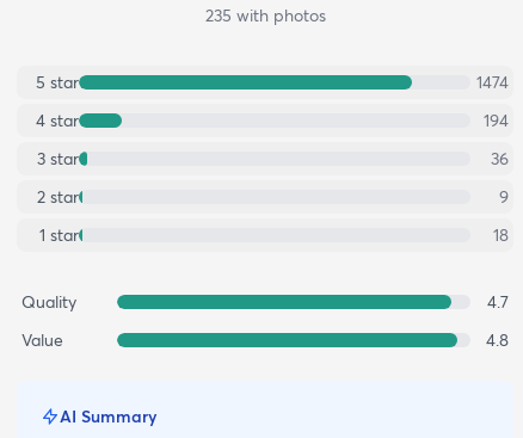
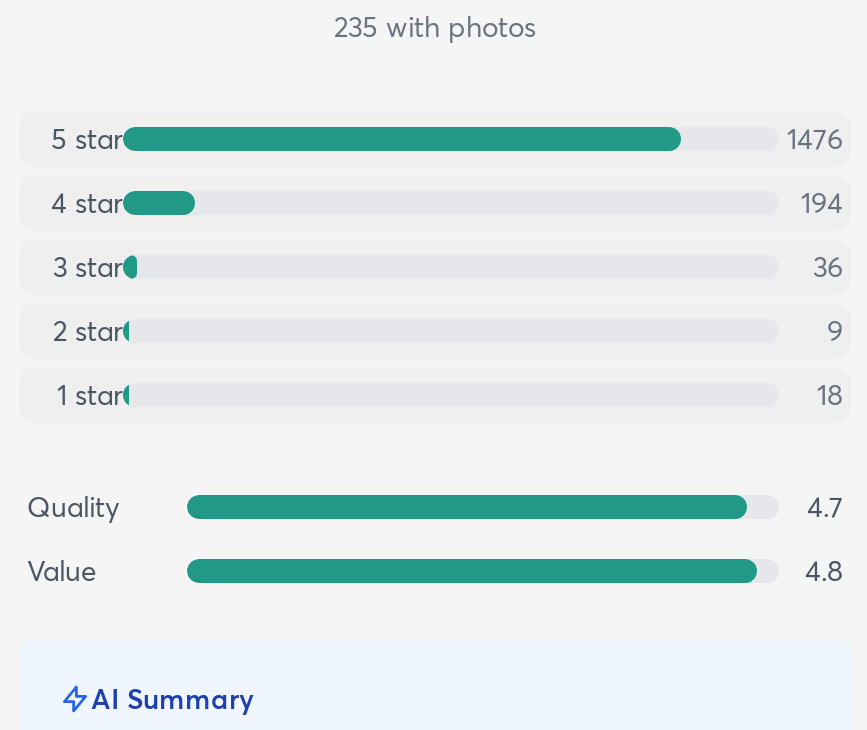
- 1474
+ 1476
